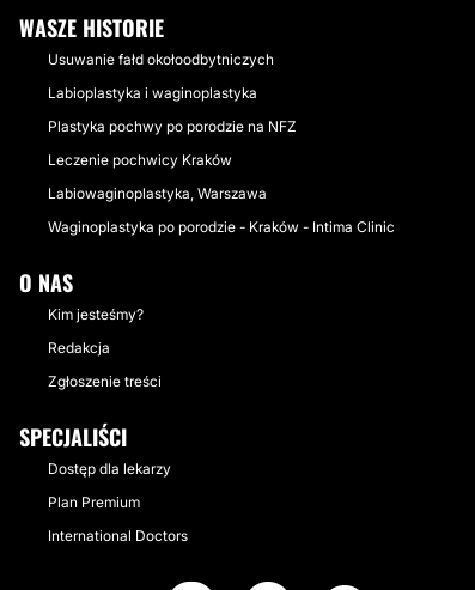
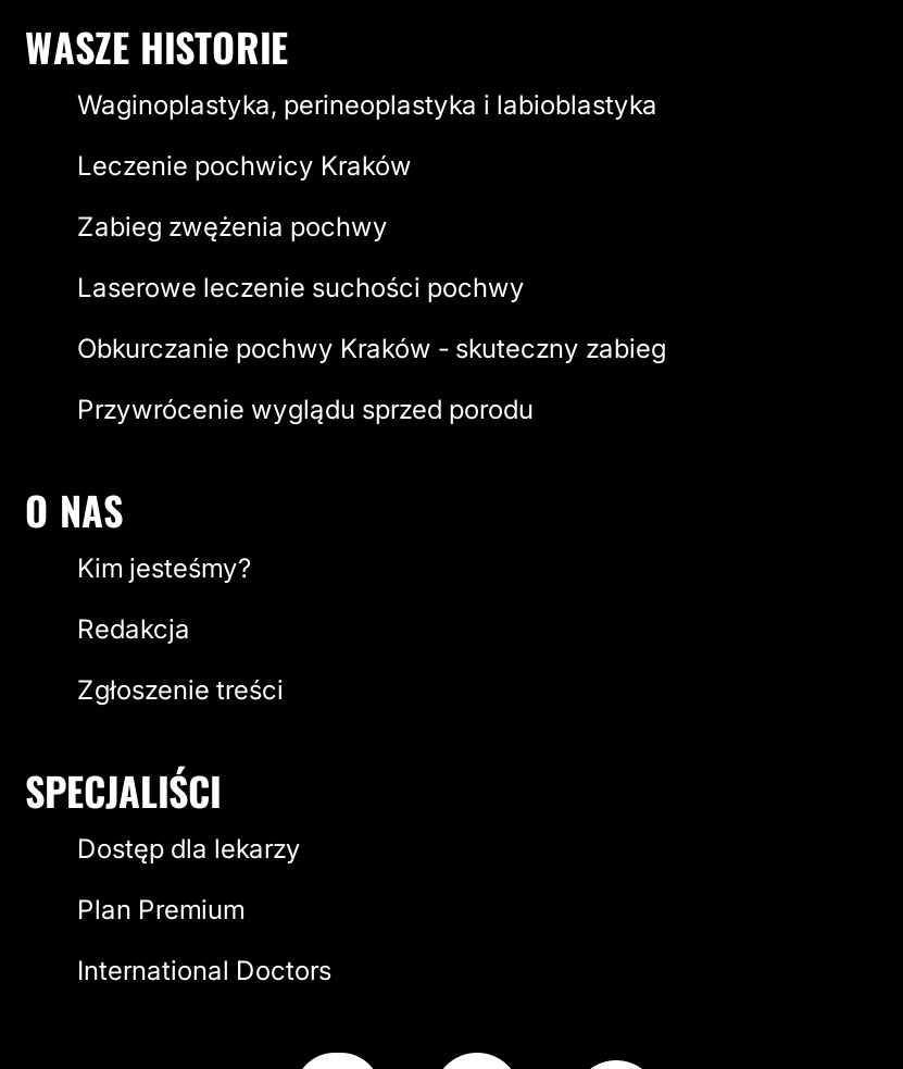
- Usuwanie fałd okołoodbytniczych
- Labioplastyka i waginoplastyka
- Plastyka pochwy po porodzie na NFZ
+ Waginoplastyka, perineoplastyka i labioblastyka

moved up: Leczenie pochwicy Kraków

- Labiowaginoplastyka, Warszawa
- Waginoplastyka po porodzie - Kraków - Intima Clinic
+ Zabieg zwężenia pochwy
+ Laserowe leczenie suchości pochwy
+ Obkurczanie pochwy Kraków - skuteczny zabieg
+ Przywrócenie wyglądu sprzed porodu
